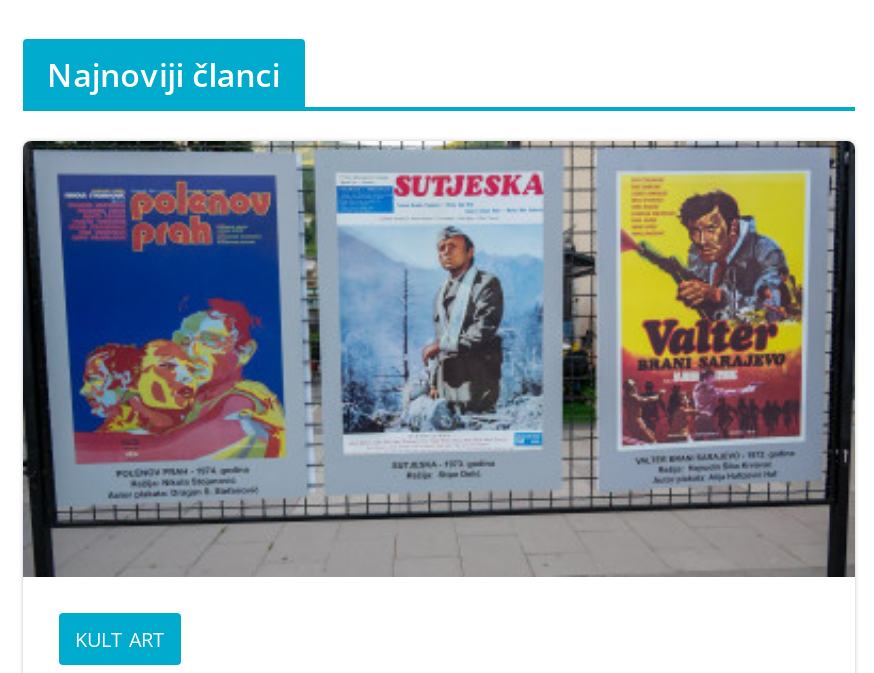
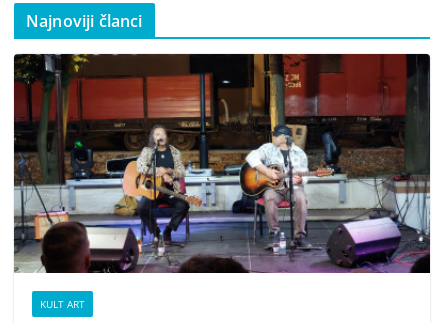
- [image]
+ [image]
